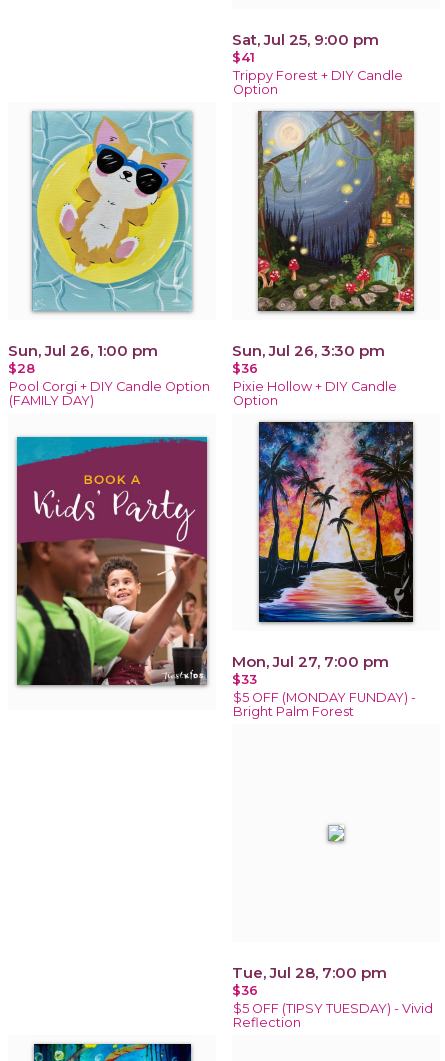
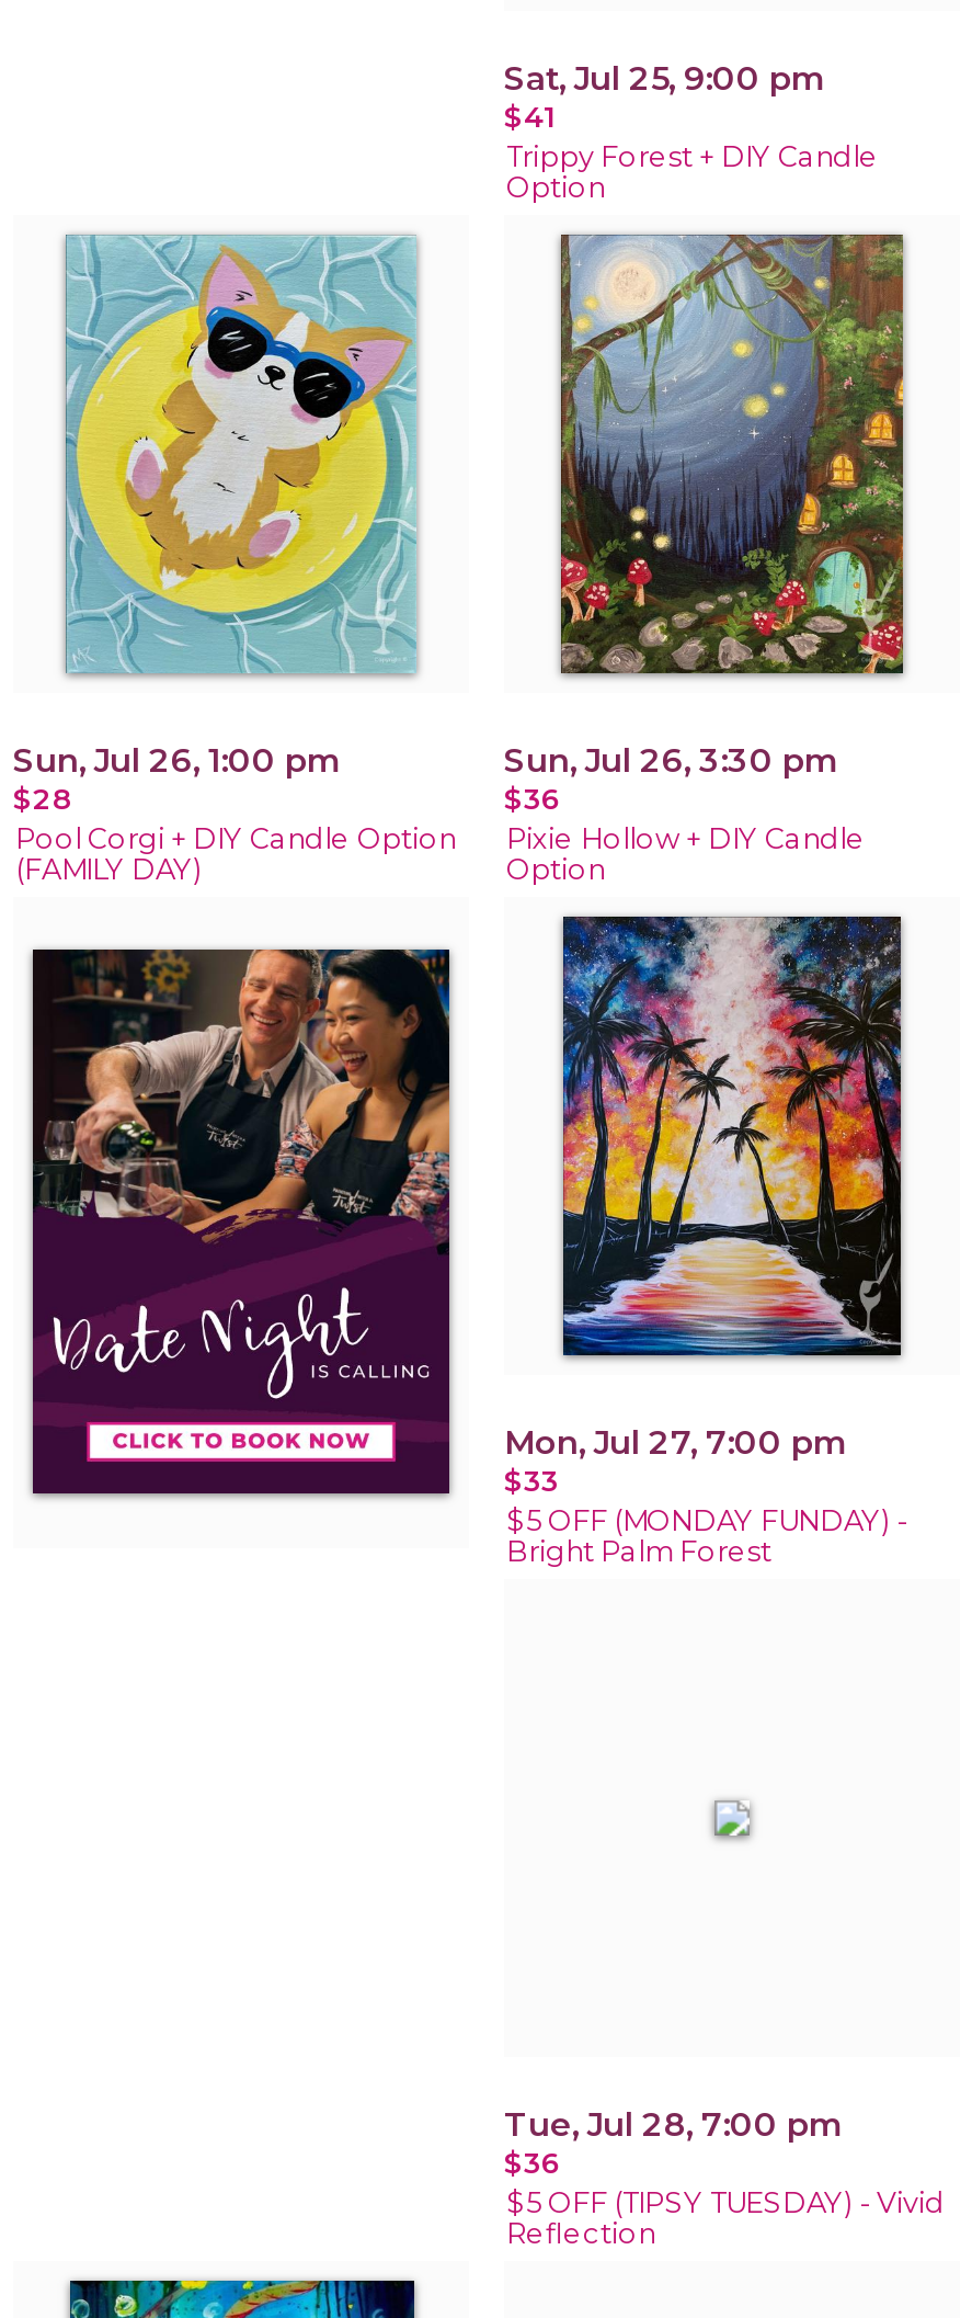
- [image]
+ [image]
